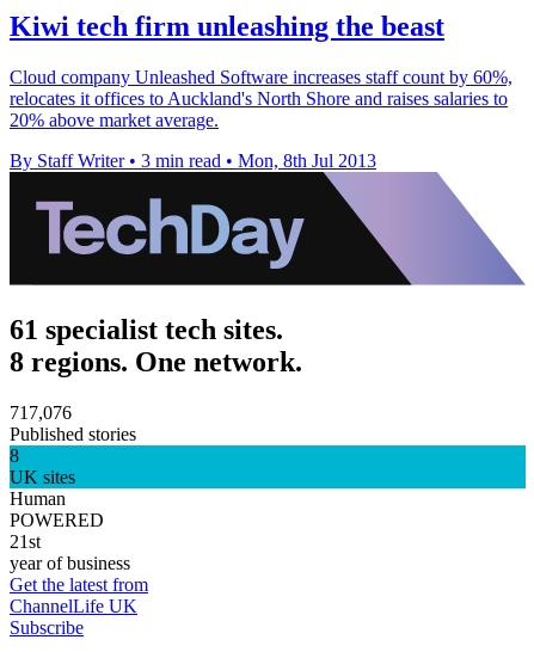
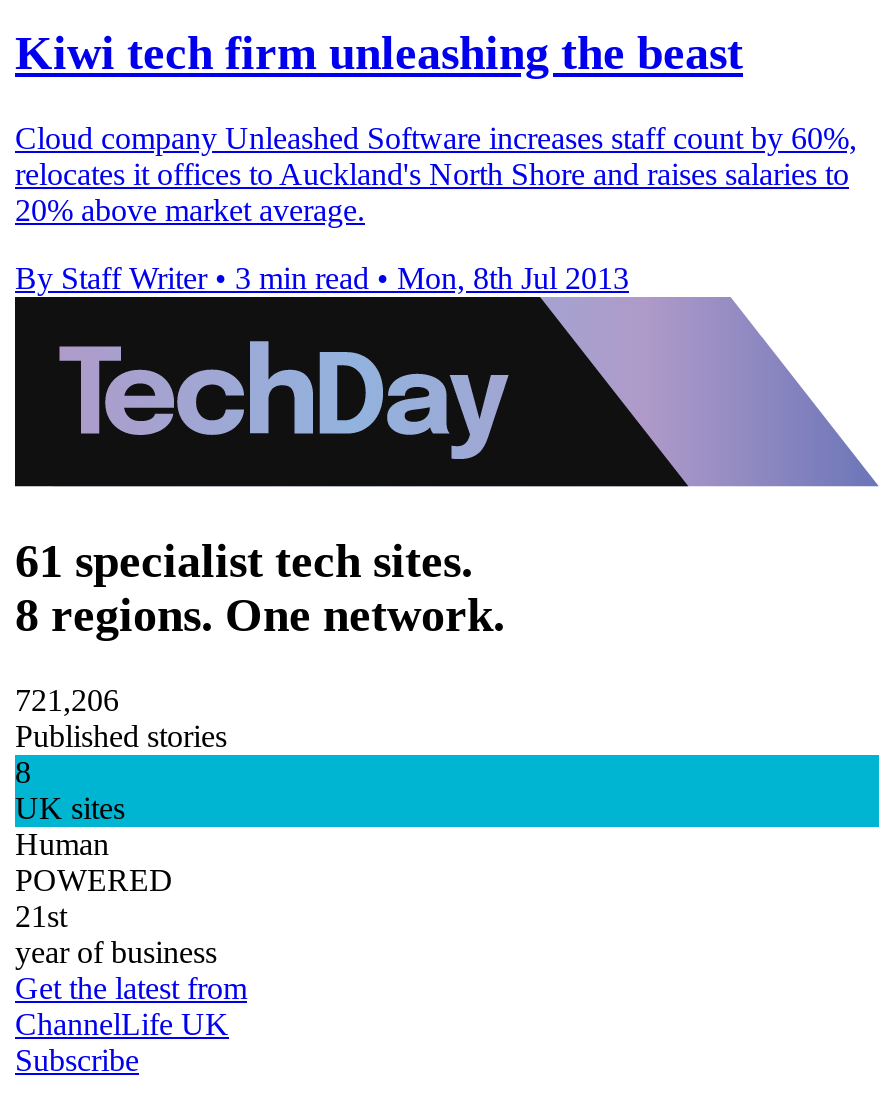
- 717,076
+ 721,206
